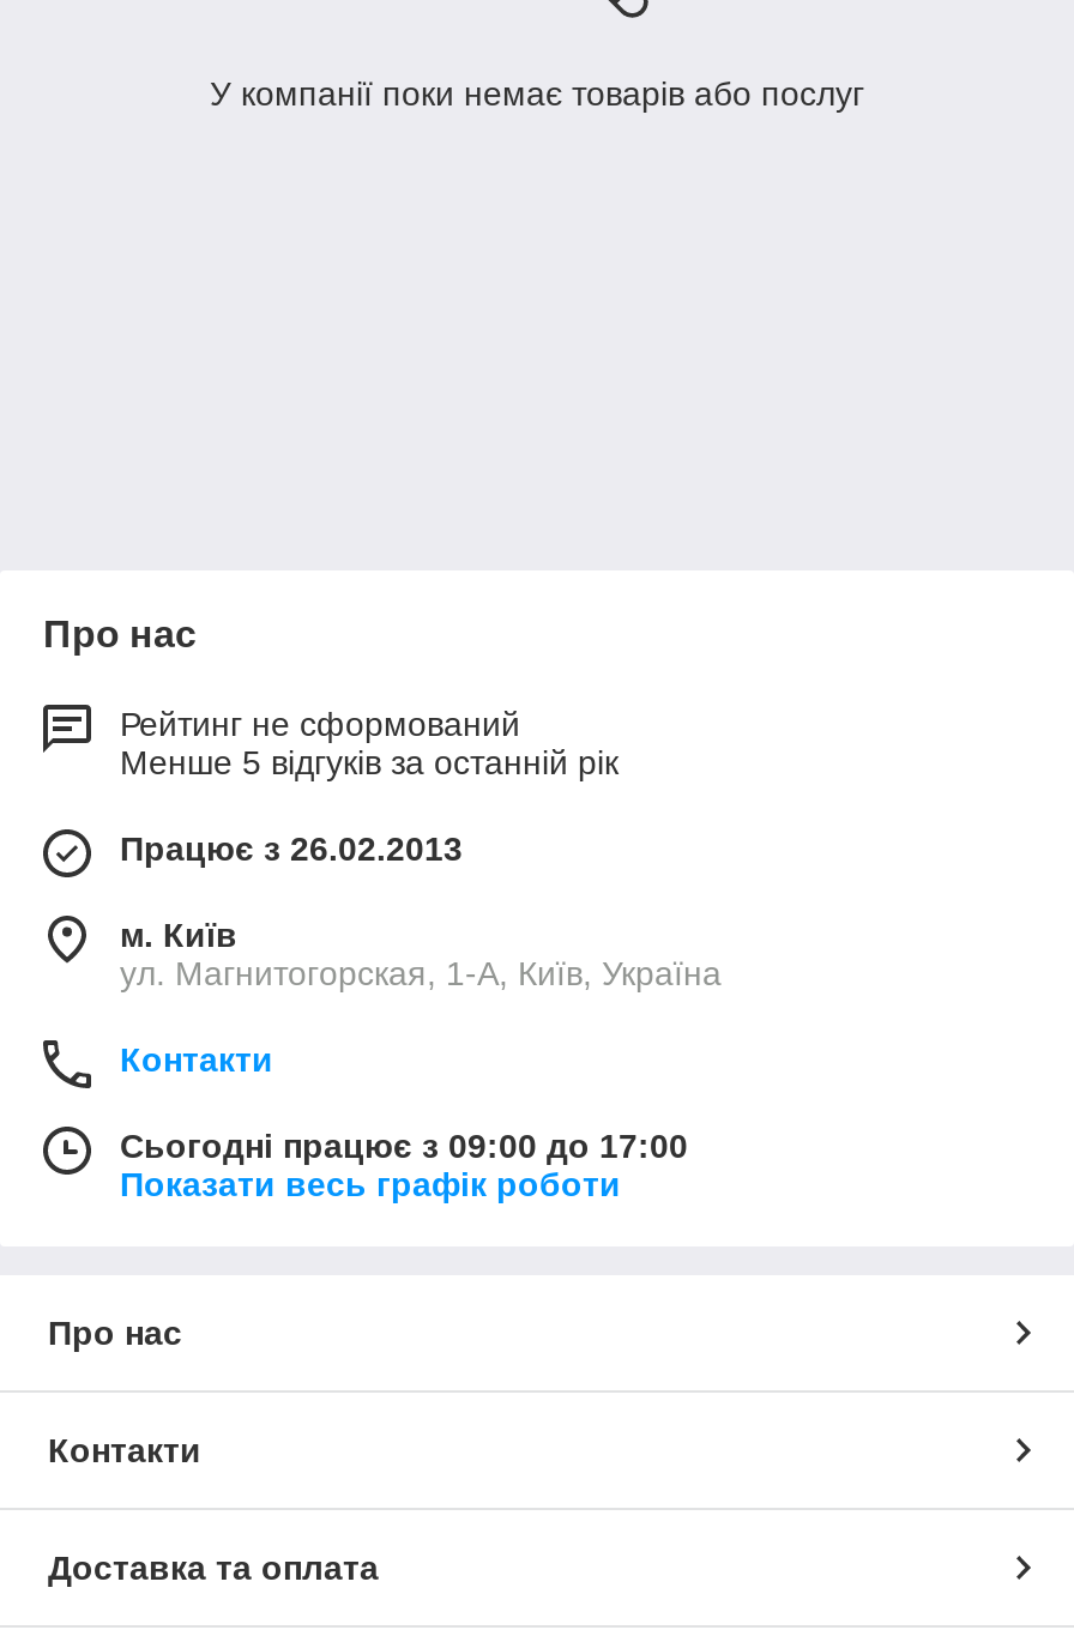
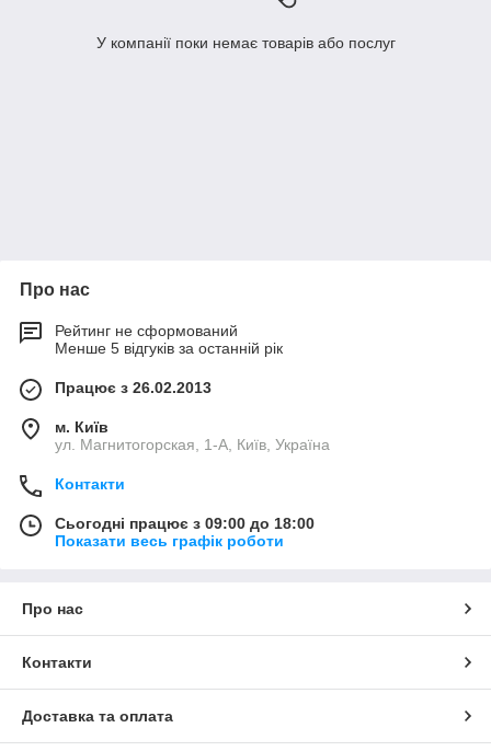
- Сьогодні працює з 09:00 до 17:00
+ Сьогодні працює з 09:00 до 18:00
